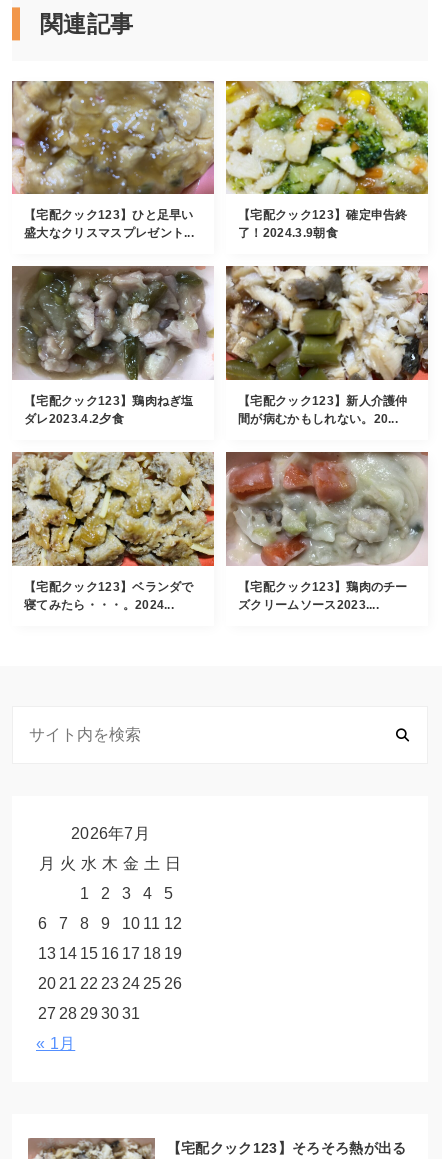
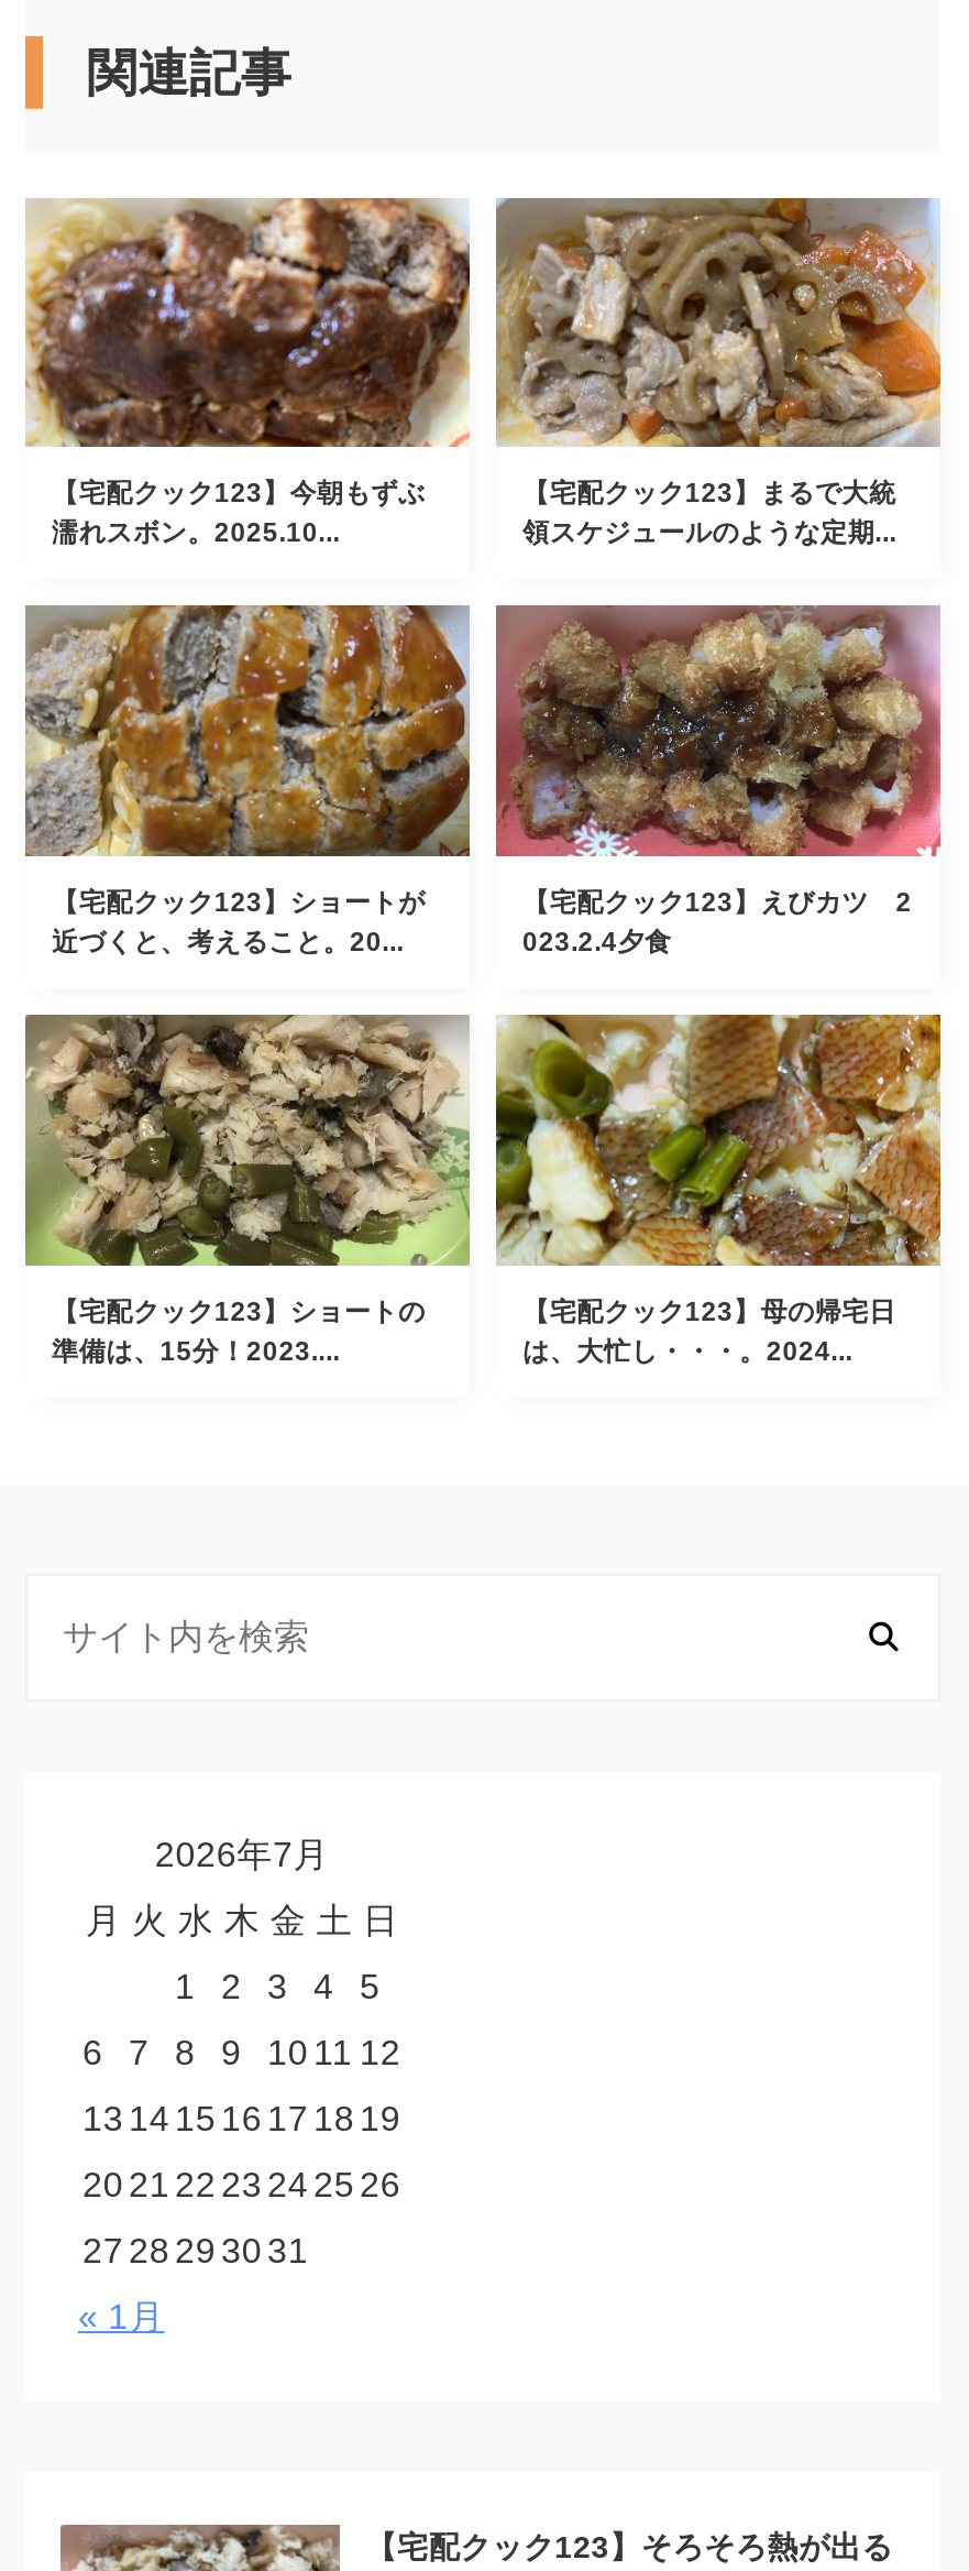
- [image]
- 【宅配クック123】ひと足早い
- 盛大なクリスマスプレゼント...
+ [image]
+ 【宅配クック123】今朝もずぶ
+ 濡れスボン。2025.10...

- [image]
- 【宅配クック123】確定申告終
- 了！2024.3.9朝食
+ [image]
+ 【宅配クック123】まるで大統
+ 領スケジュールのような定期...

- [image]
- 【宅配クック123】鶏肉ねぎ塩
- ダレ2023.4.2夕食
+ [image]
+ 【宅配クック123】ショートが
+ 近づくと、考えること。20...

- [image]
- 【宅配クック123】新人介護仲
- 間が病むかもしれない。20...
+ [image]
+ 【宅配クック123】えびカツ 2
+ 023.2.4夕食

- [image]
- 【宅配クック123】ベランダで
- 寝てみたら・・・。2024...
+ [image]
+ 【宅配クック123】ショートの
+ 準備は、15分！2023....

- [image]
- 【宅配クック123】鶏肉のチー
- ズクリームソース2023....
+ [image]
+ 【宅配クック123】母の帰宅日
+ は、大忙し・・・。2024...
